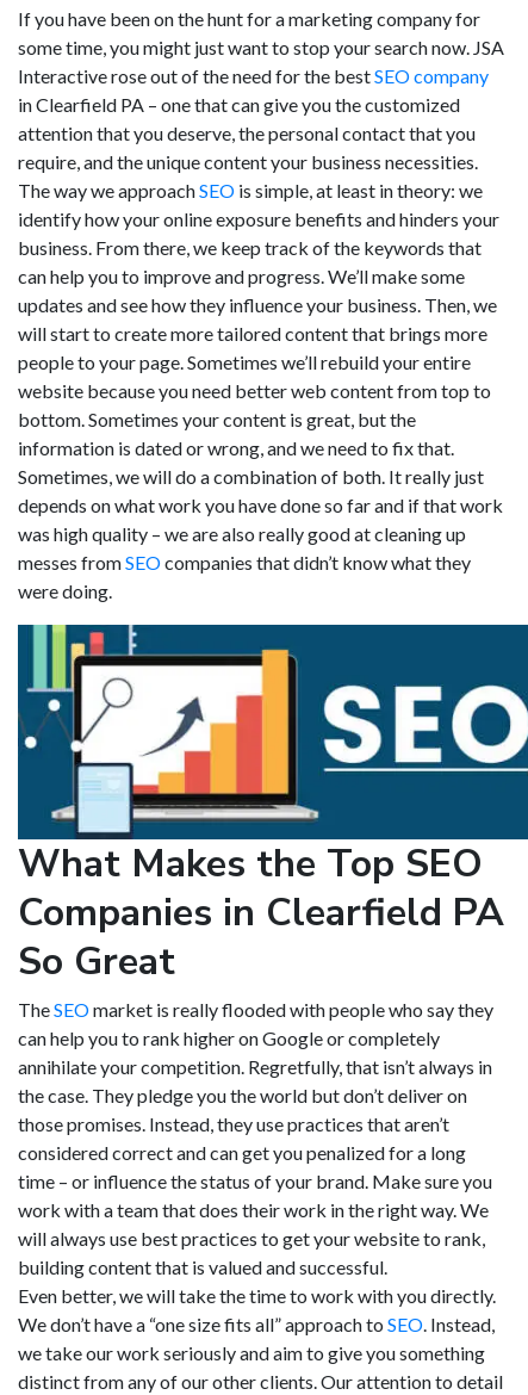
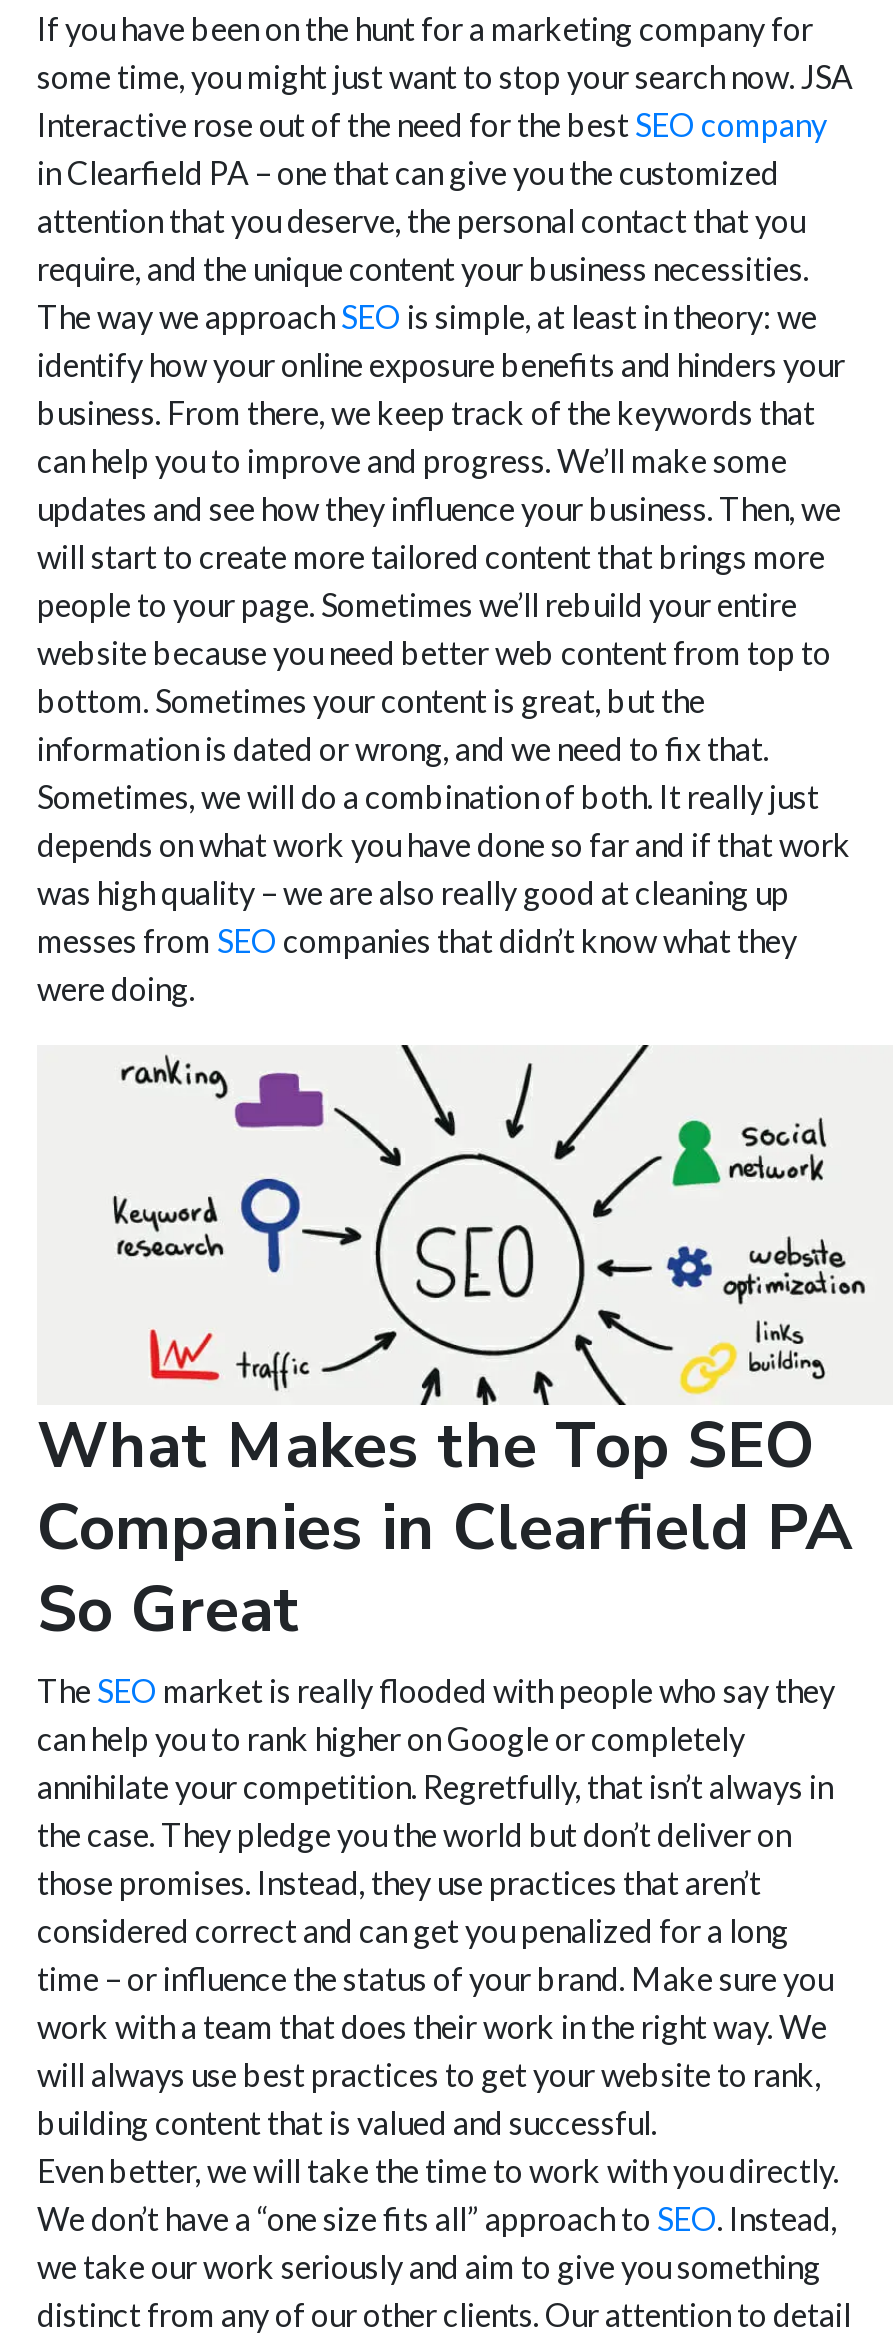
- [image]
+ [image]
